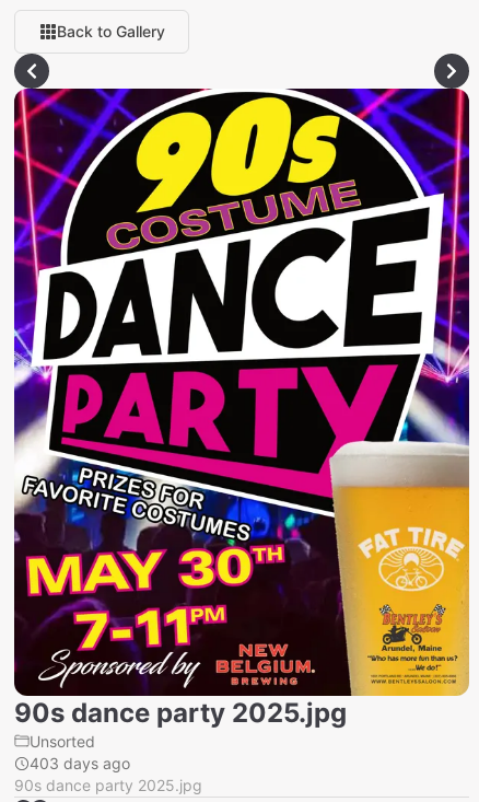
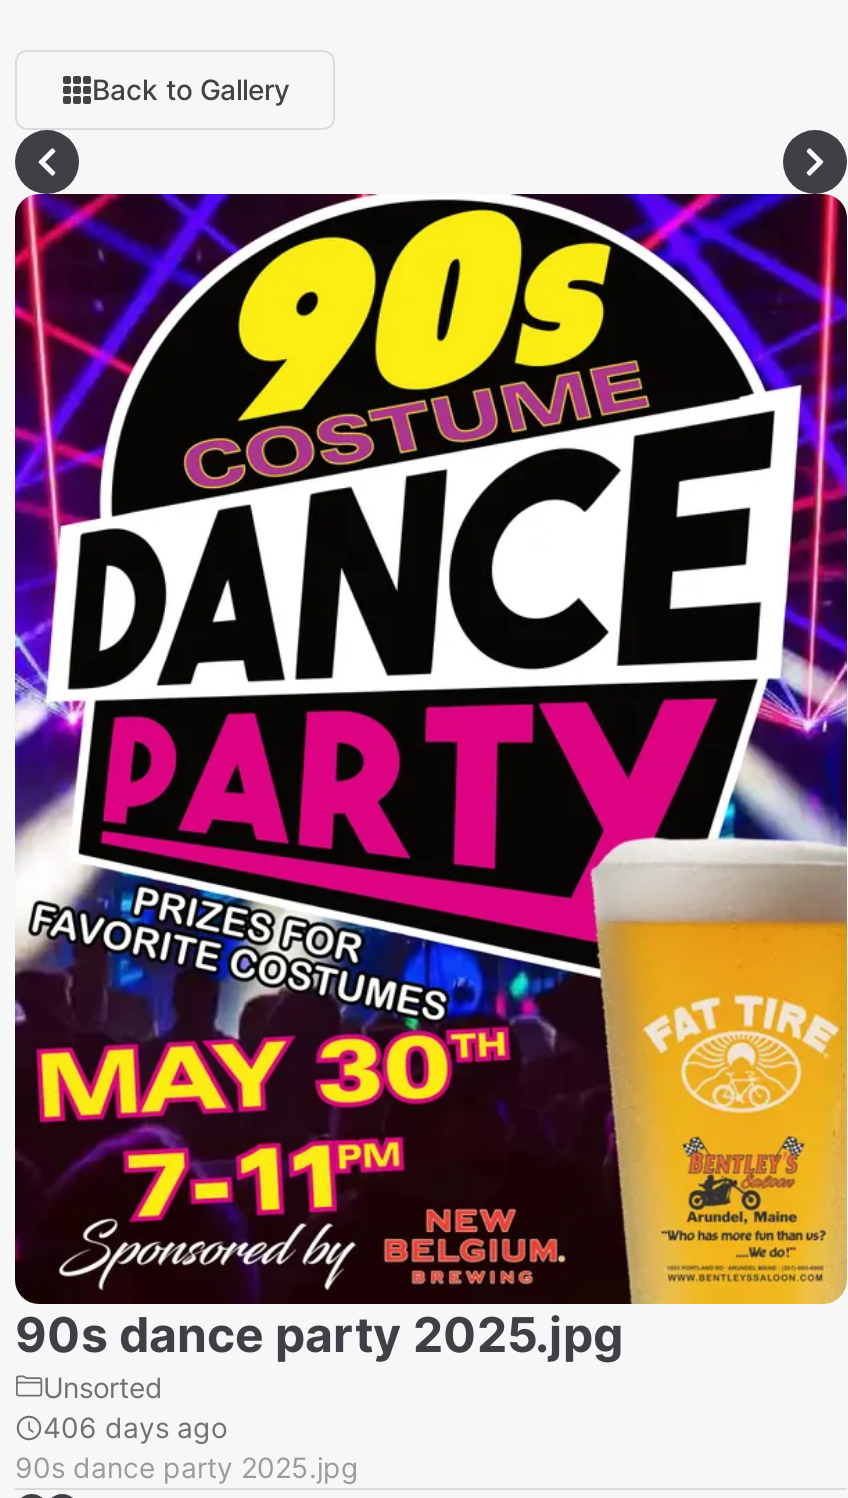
- 403 days ago
+ 406 days ago
